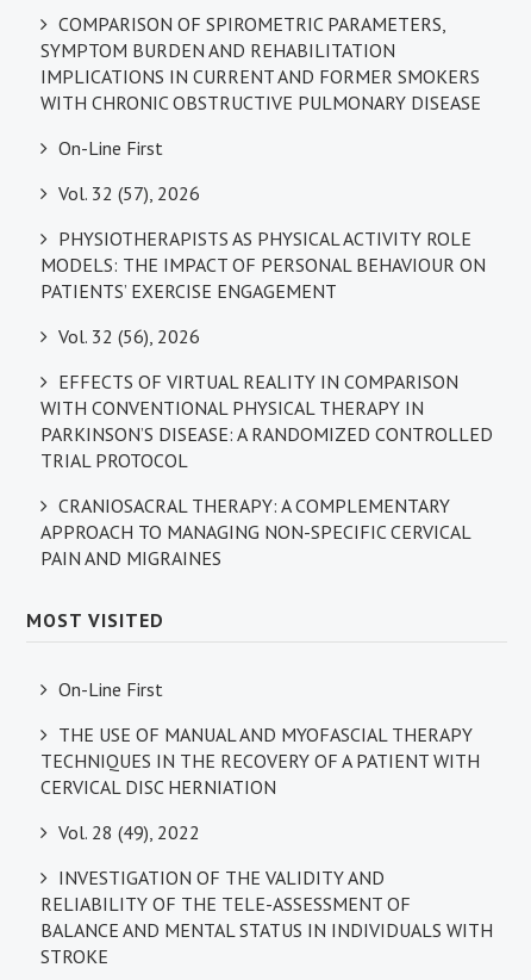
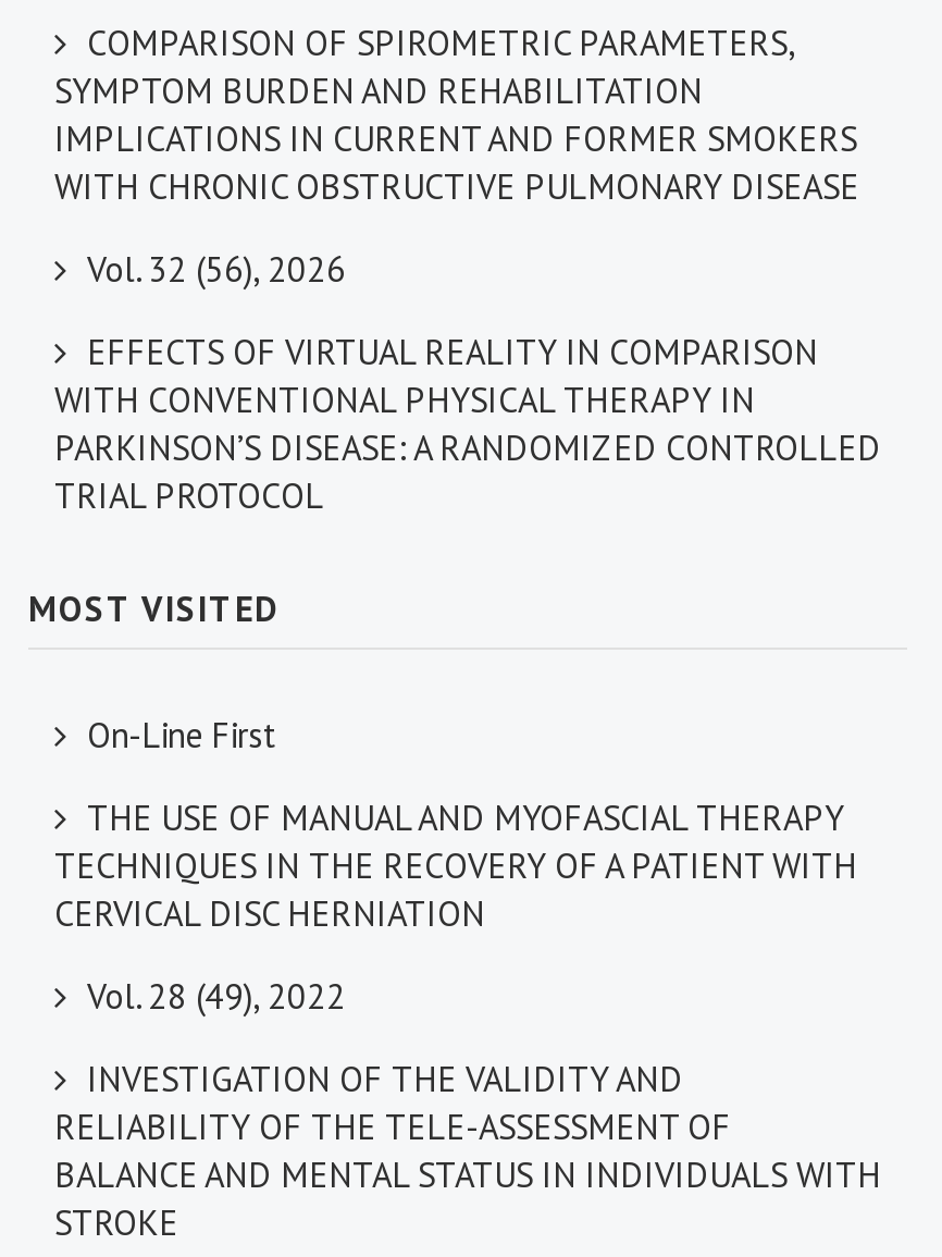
- On-Line First
- Vol. 32 (57), 2026
- PHYSIOTHERAPISTS AS PHYSICAL ACTIVITY ROLE
- MODELS: THE IMPACT OF PERSONAL BEHAVIOUR ON
- PATIENTS’ EXERCISE ENGAGEMENT

- CRANIOSACRAL THERAPY: A COMPLEMENTARY
- APPROACH TO MANAGING NON-SPECIFIC CERVICAL
- PAIN AND MIGRAINES
